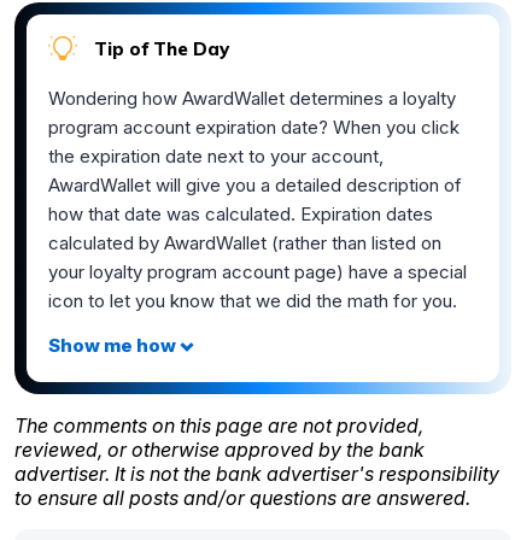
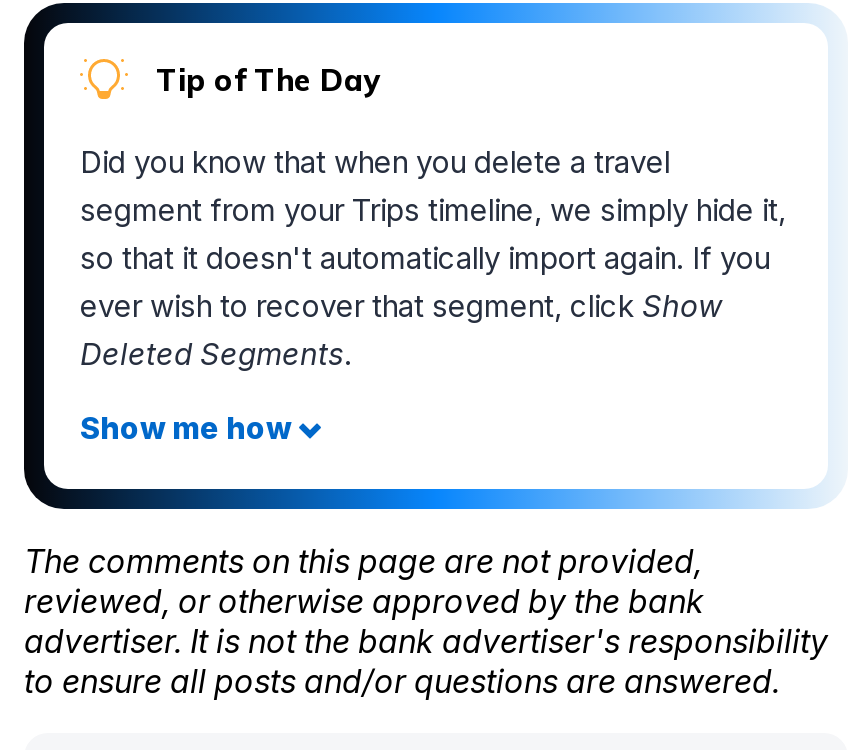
- Wondering how AwardWallet determines a loyalty
- program account expiration date? When you click
- the expiration date next to your account,
- AwardWallet will give you a detailed description of
- how that date was calculated. Expiration dates
- calculated by AwardWallet (rather than listed on
- your loyalty program account page) have a special
- icon to let you know that we did the math for you.
+ Did you know that when you delete a travel
+ segment from your Trips timeline, we simply hide it,
+ so that it doesn't automatically import again. If you
+ ever wish to recover that segment, click Show
+ Deleted Segments.
